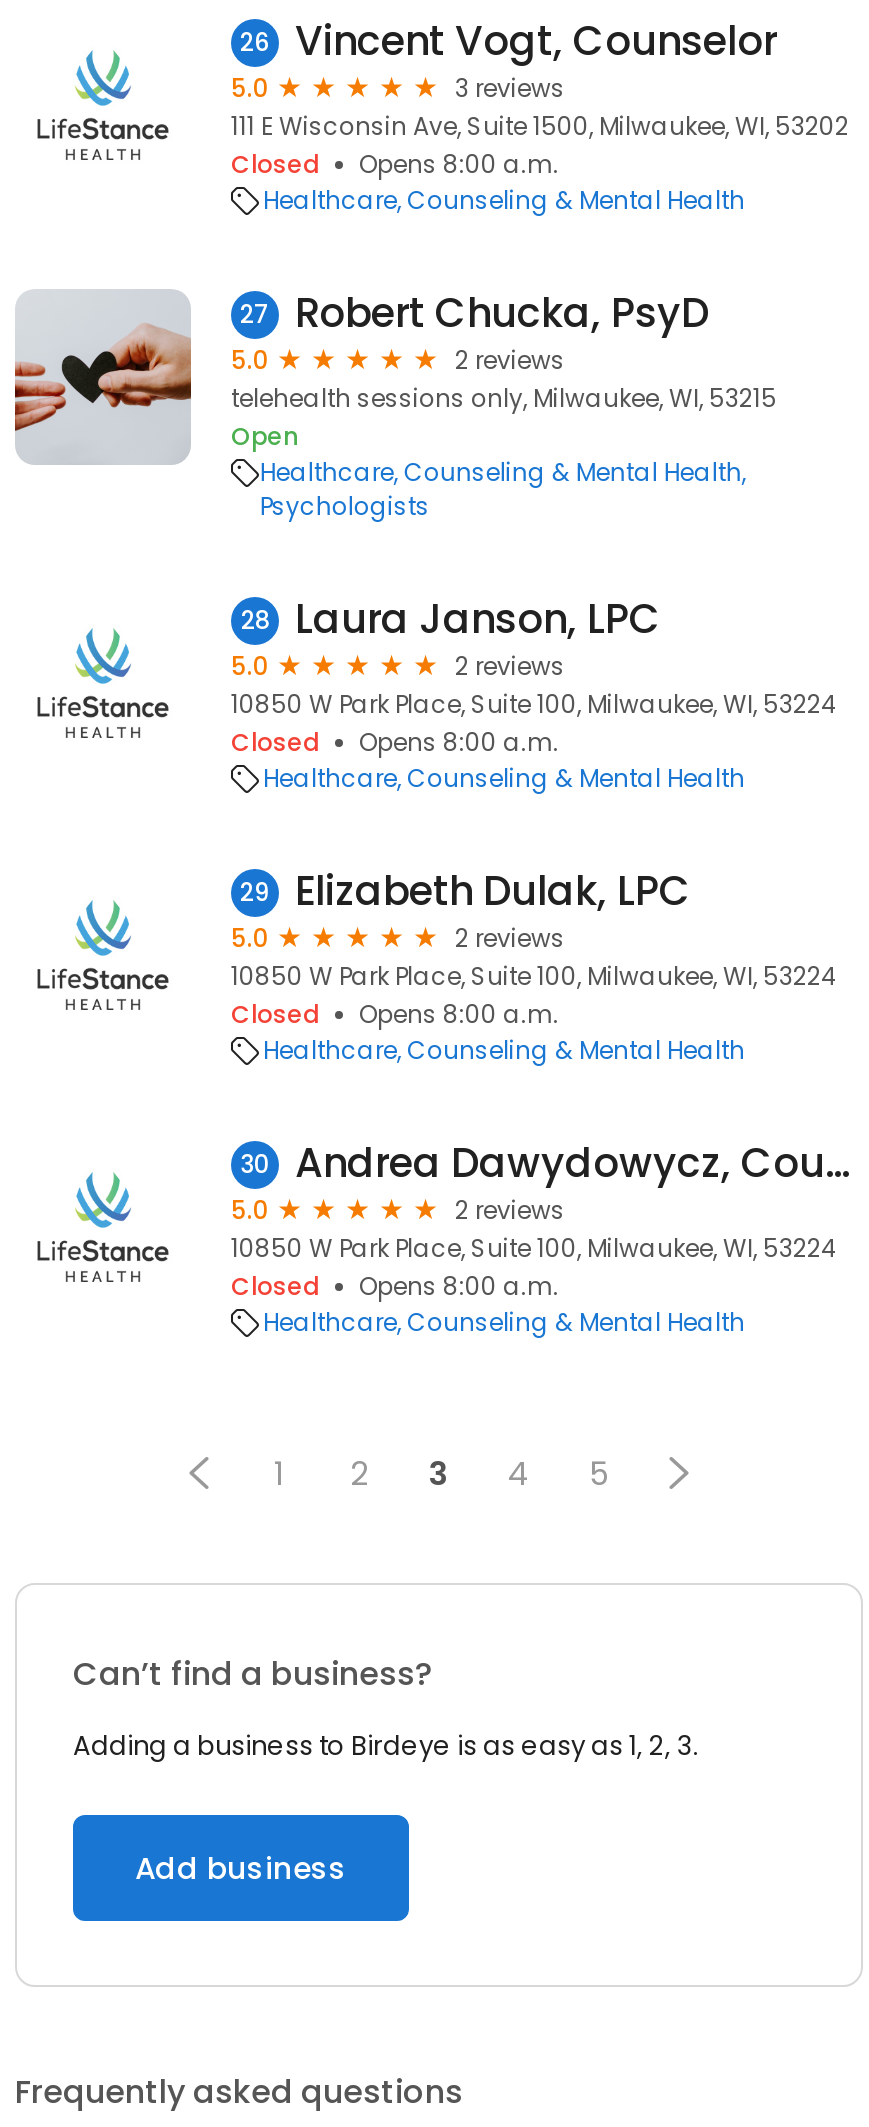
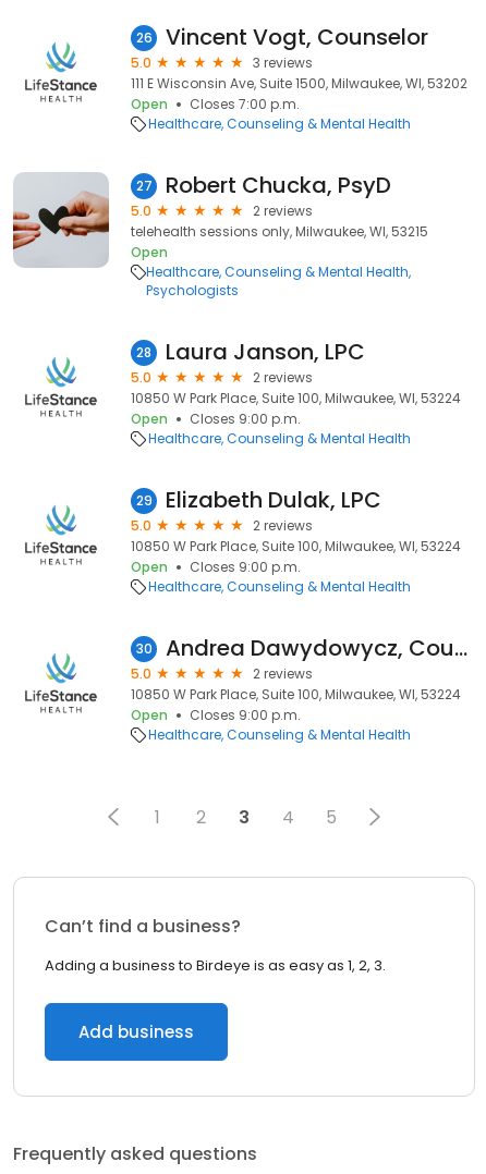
- Closed
- Opens 8:00 a.m.
+ Open
+ Closes 7:00 p.m.

- Closed
- Opens 8:00 a.m.
+ Open
+ Closes 9:00 p.m.

- Closed
- Opens 8:00 a.m.
+ Open
+ Closes 9:00 p.m.

- Closed
- Opens 8:00 a.m.
+ Open
+ Closes 9:00 p.m.
